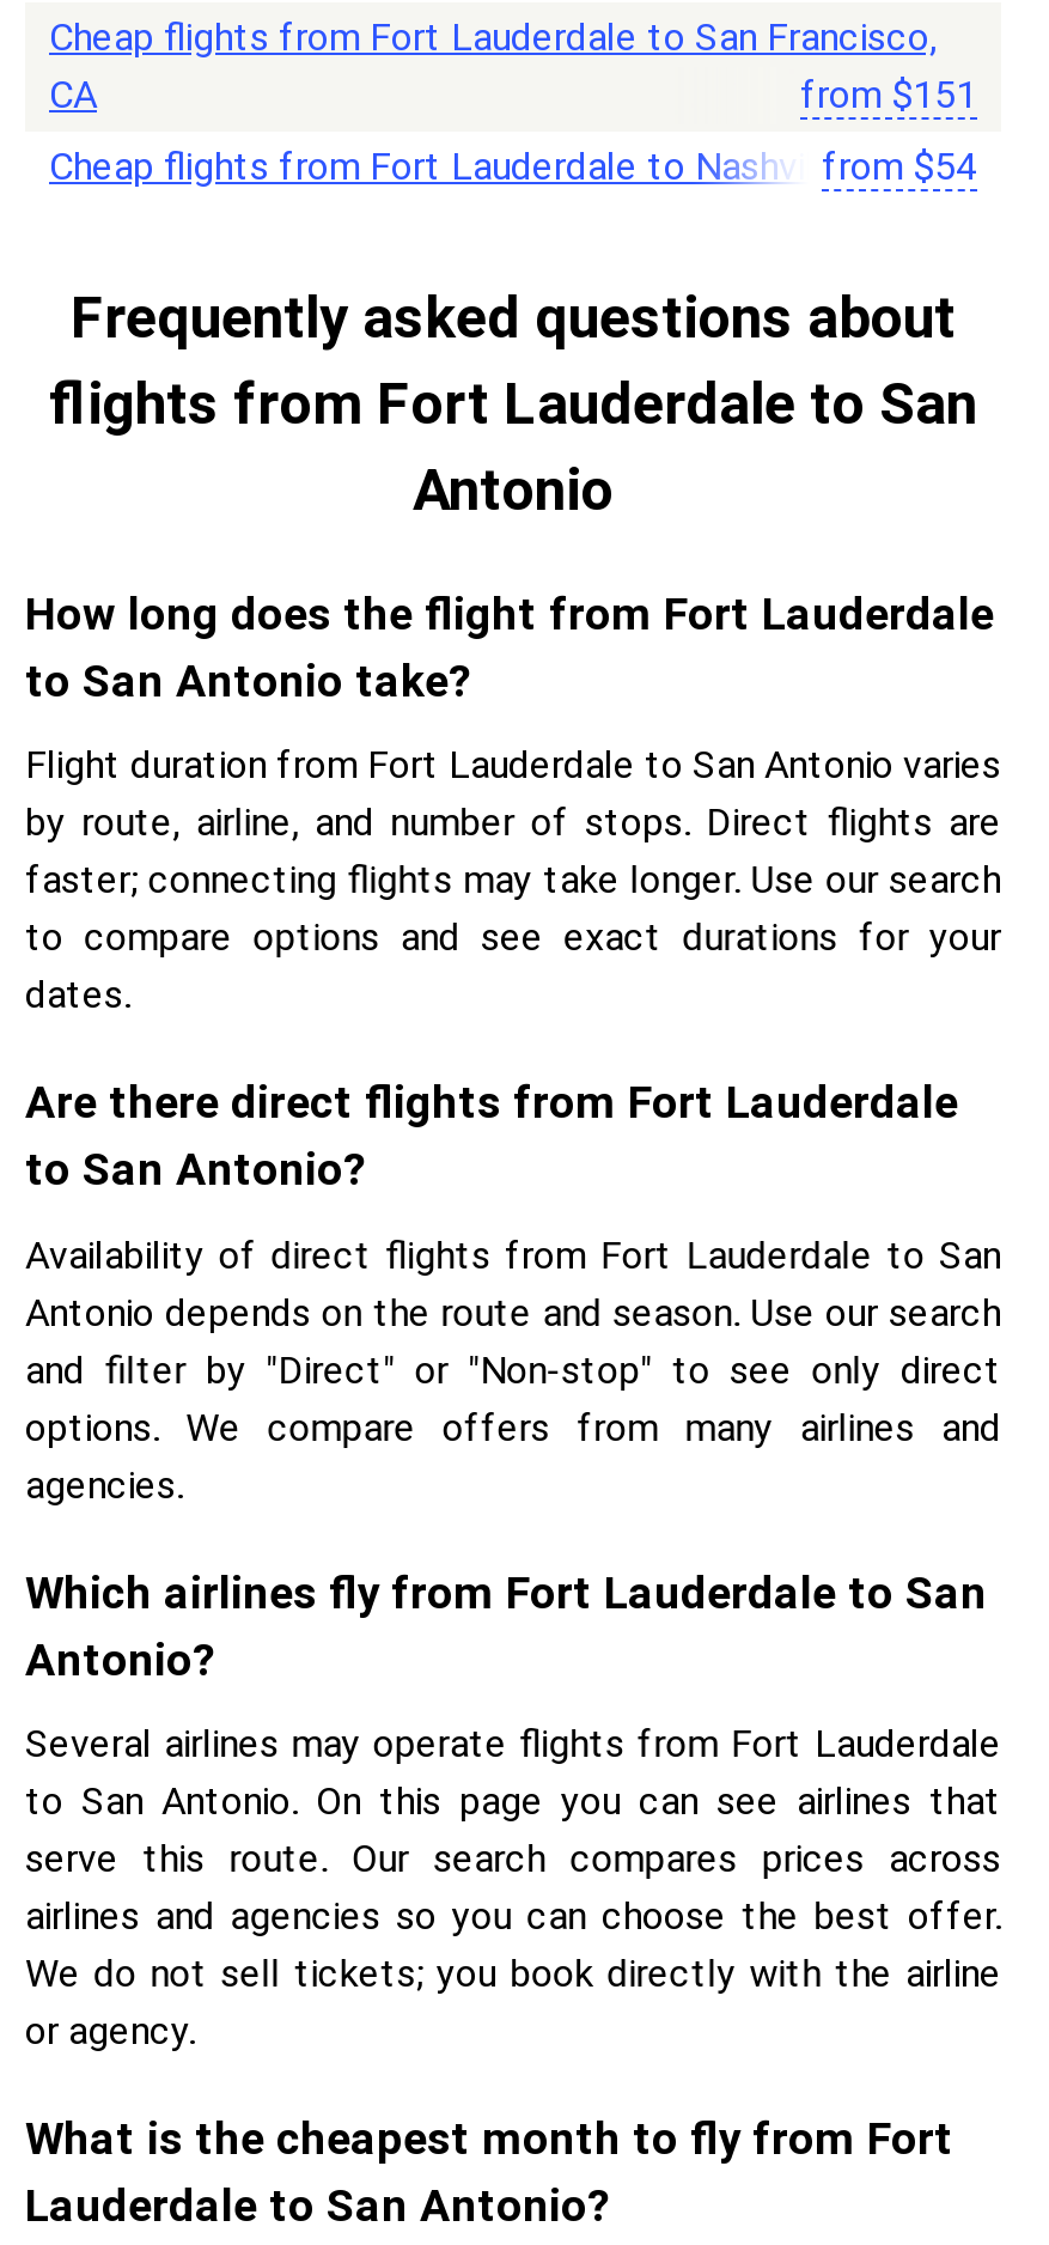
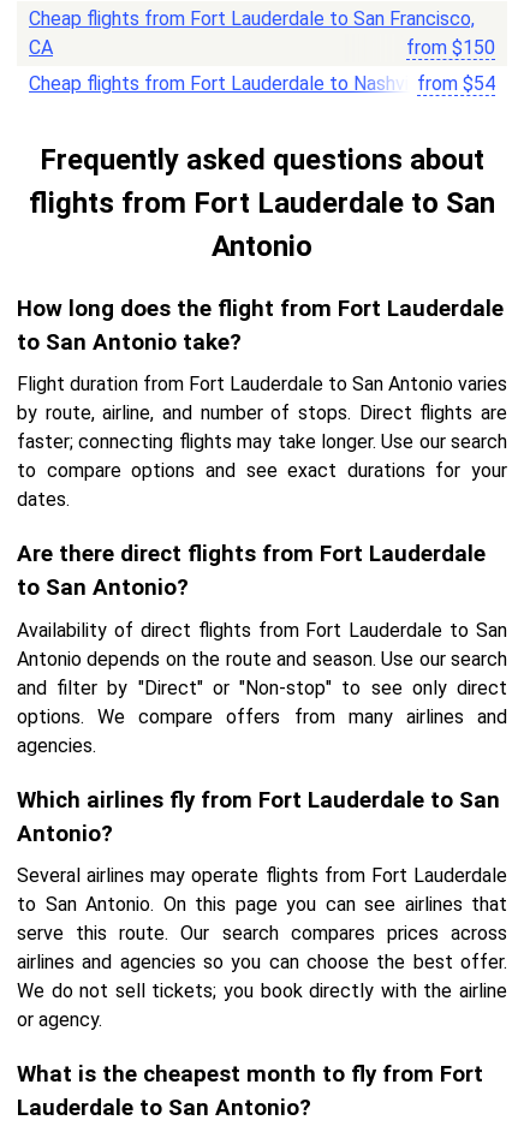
- from $151
+ from $150
